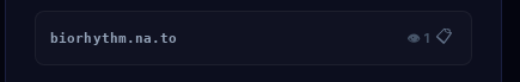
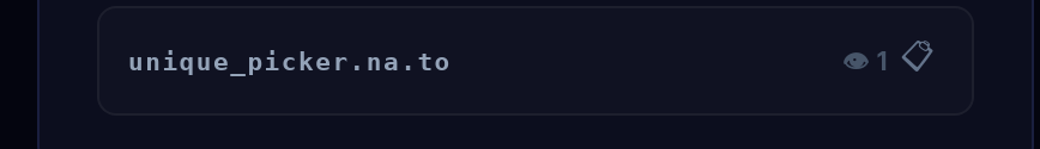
- biorhythm.na.to
+ unique_picker.na.to
